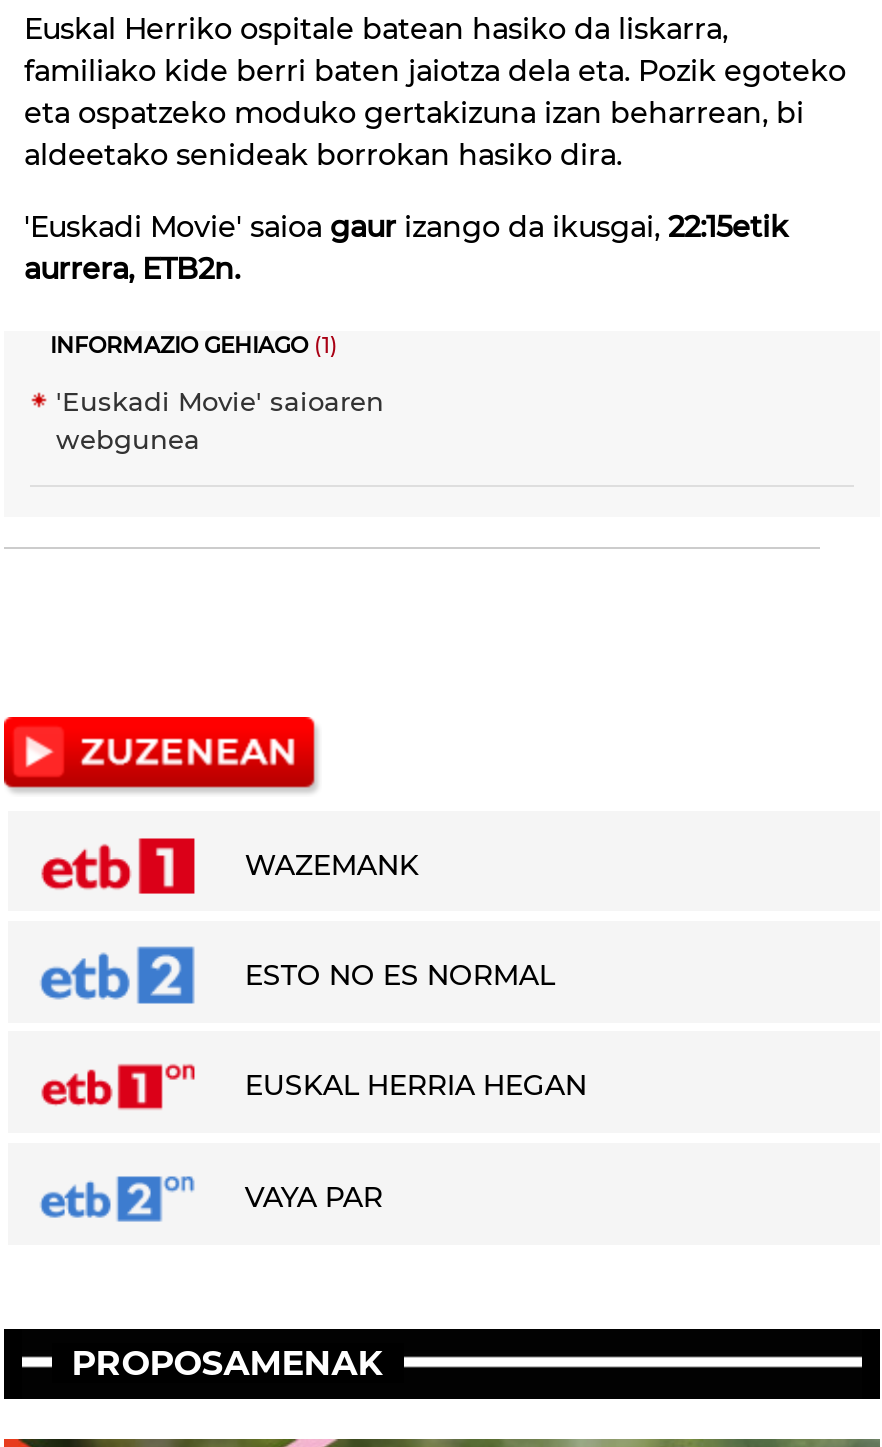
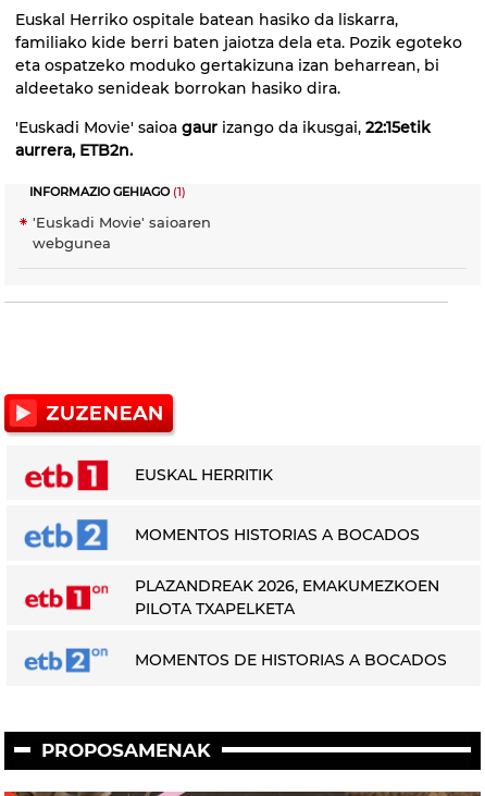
- WAZEMANK
+ EUSKAL HERRITIK

- ESTO NO ES NORMAL
+ MOMENTOS HISTORIAS A BOCADOS

- EUSKAL HERRIA HEGAN
+ PLAZANDREAK 2026, EMAKUMEZKOEN
+ PILOTA TXAPELKETA

- VAYA PAR
+ MOMENTOS DE HISTORIAS A BOCADOS
